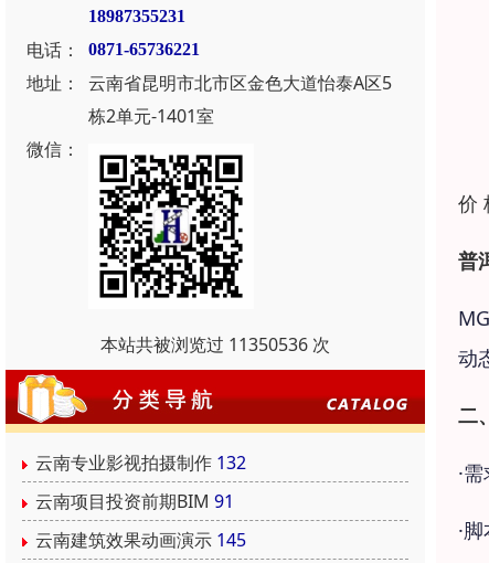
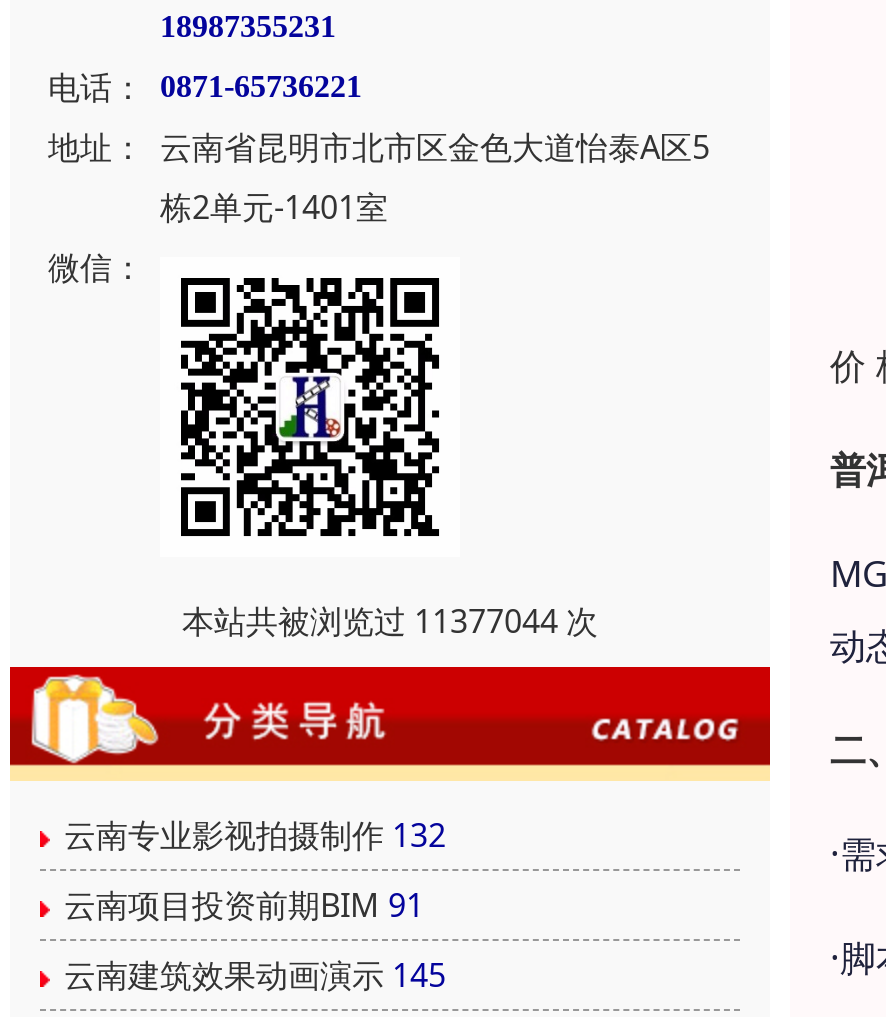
- 本站共被浏览过 11350536 次
+ 本站共被浏览过 11377044 次
